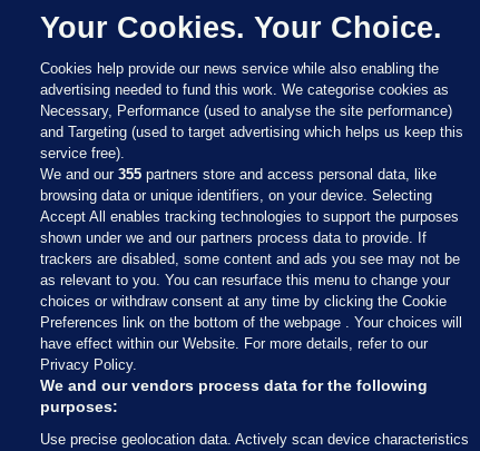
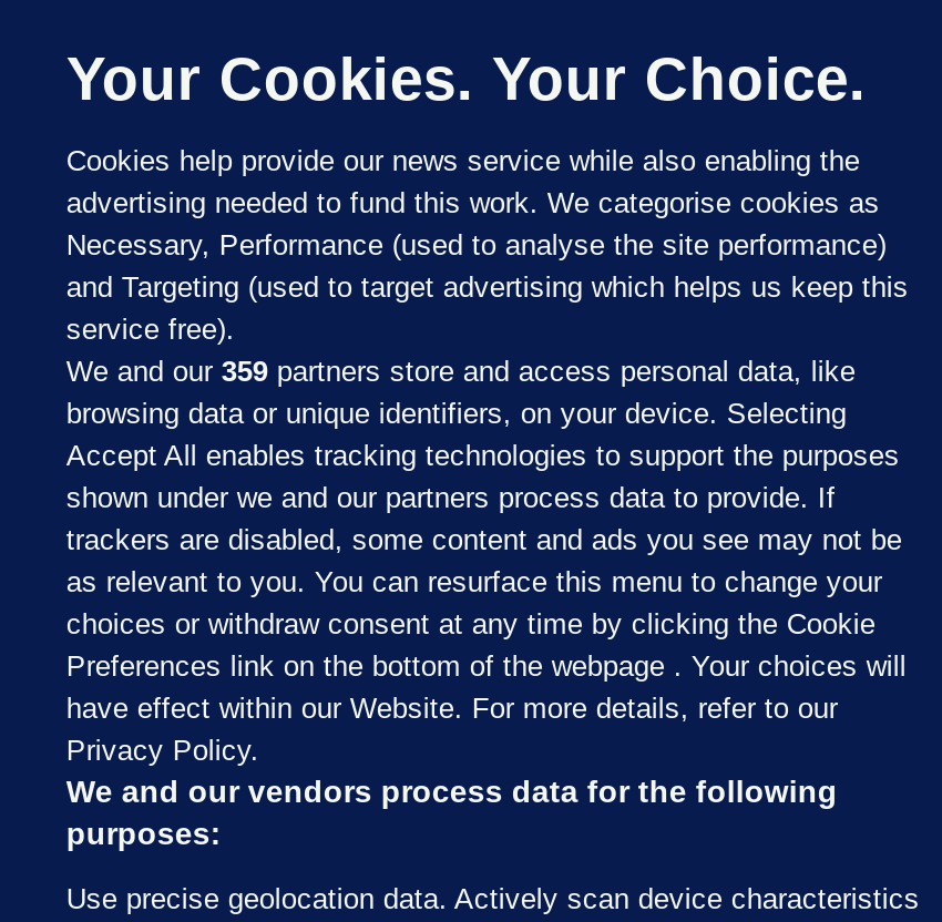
- We and our 355 partners store and access personal data, like
+ We and our 359 partners store and access personal data, like
